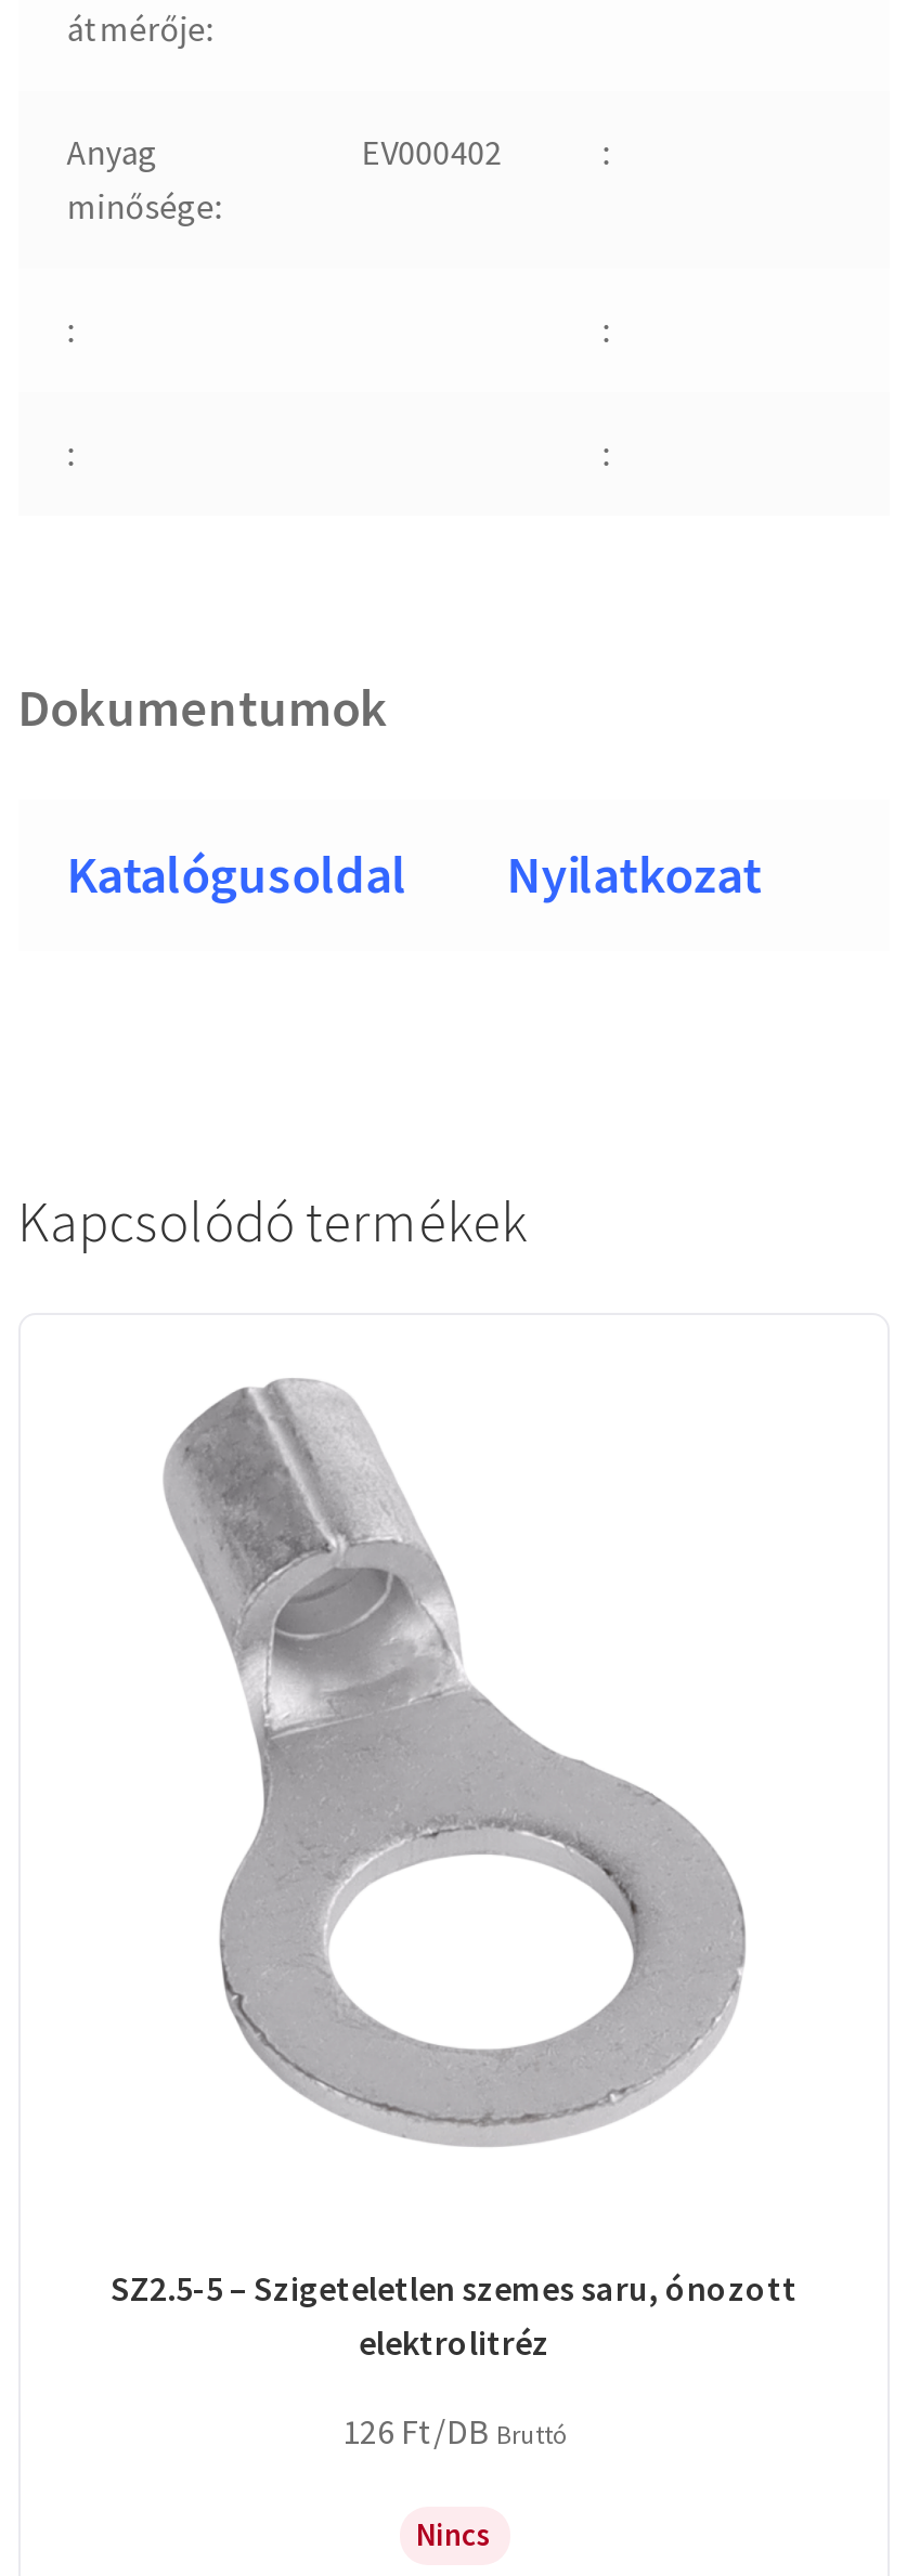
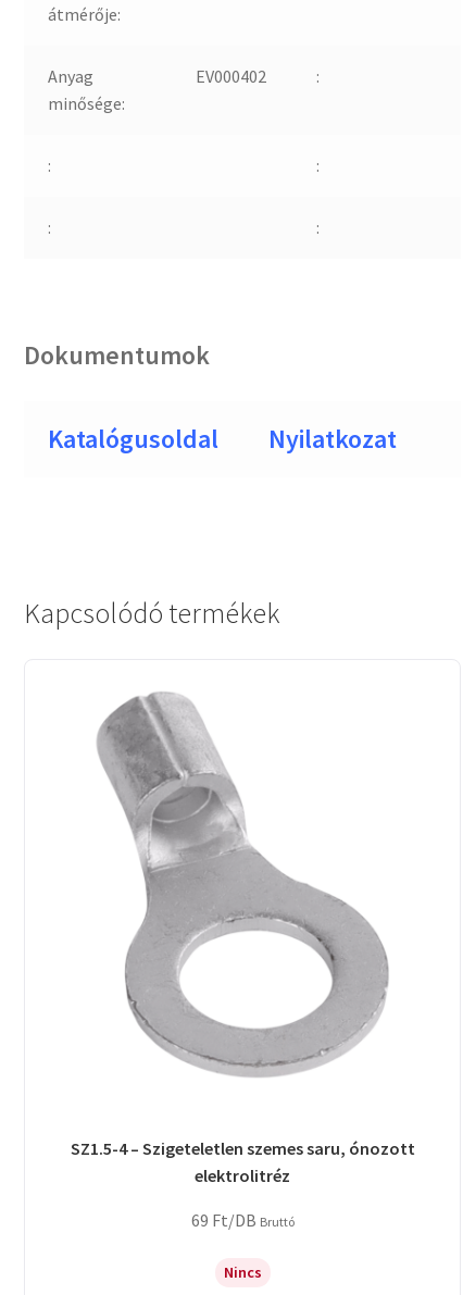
- SZ2.5-5 – Szigeteletlen szemes saru, ónozott
+ SZ1.5-4 – Szigeteletlen szemes saru, ónozott

- 126 Ft/DB Bruttó
+ 69 Ft/DB Bruttó
